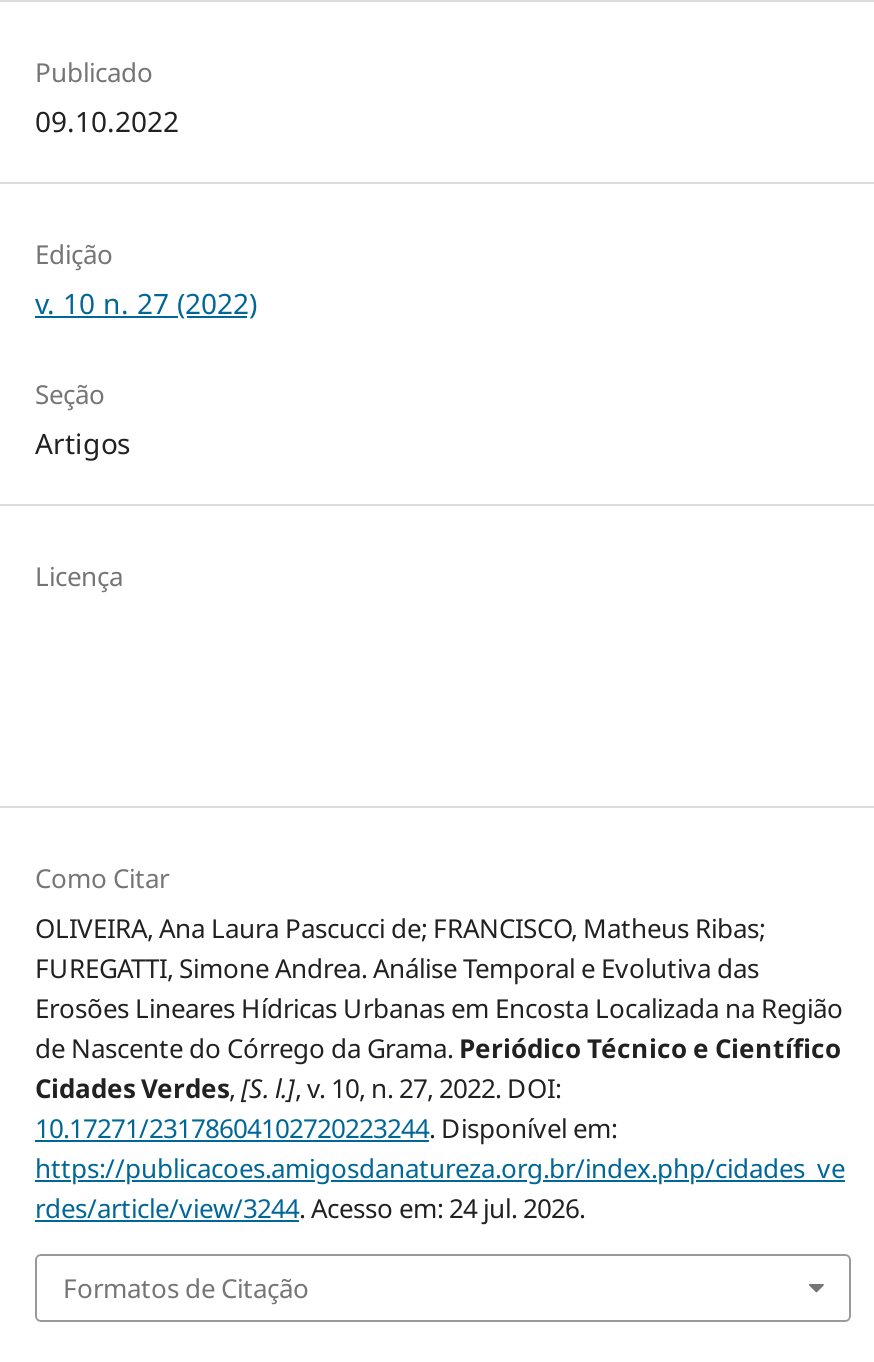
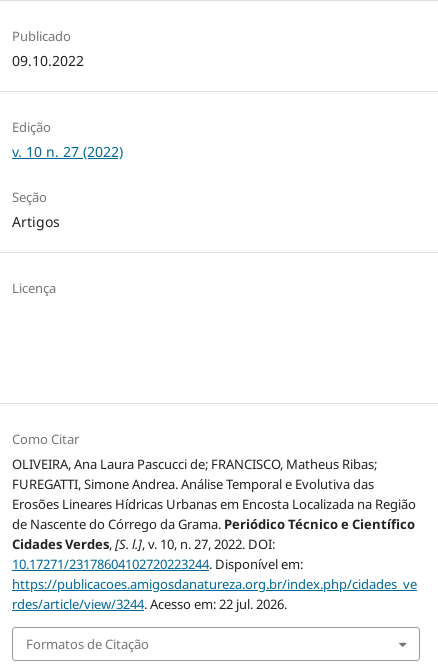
- rdes/article/view/3244. Acesso em: 24 jul. 2026.
+ rdes/article/view/3244. Acesso em: 22 jul. 2026.
